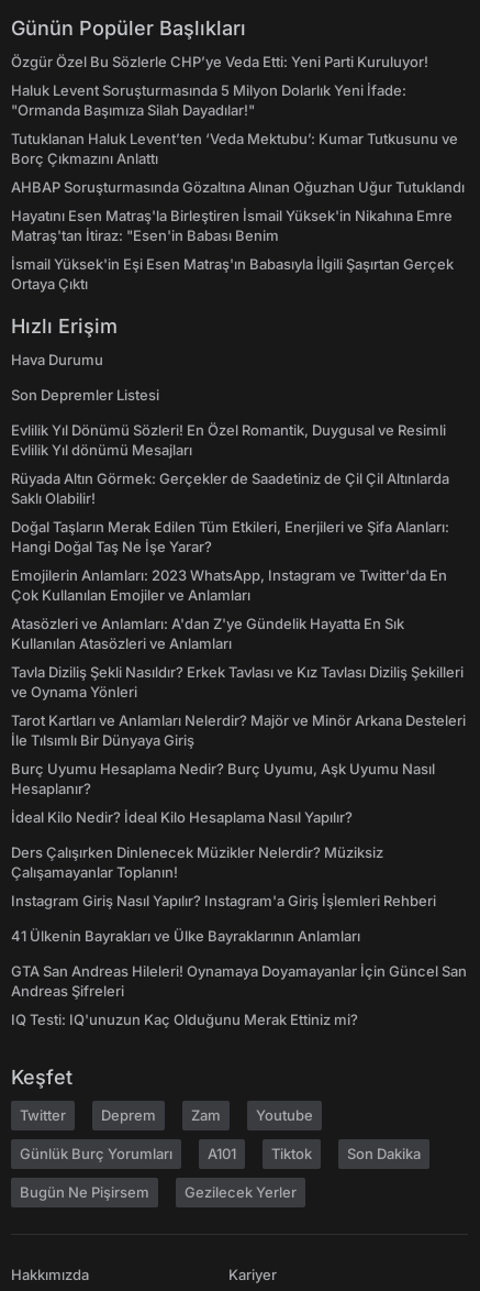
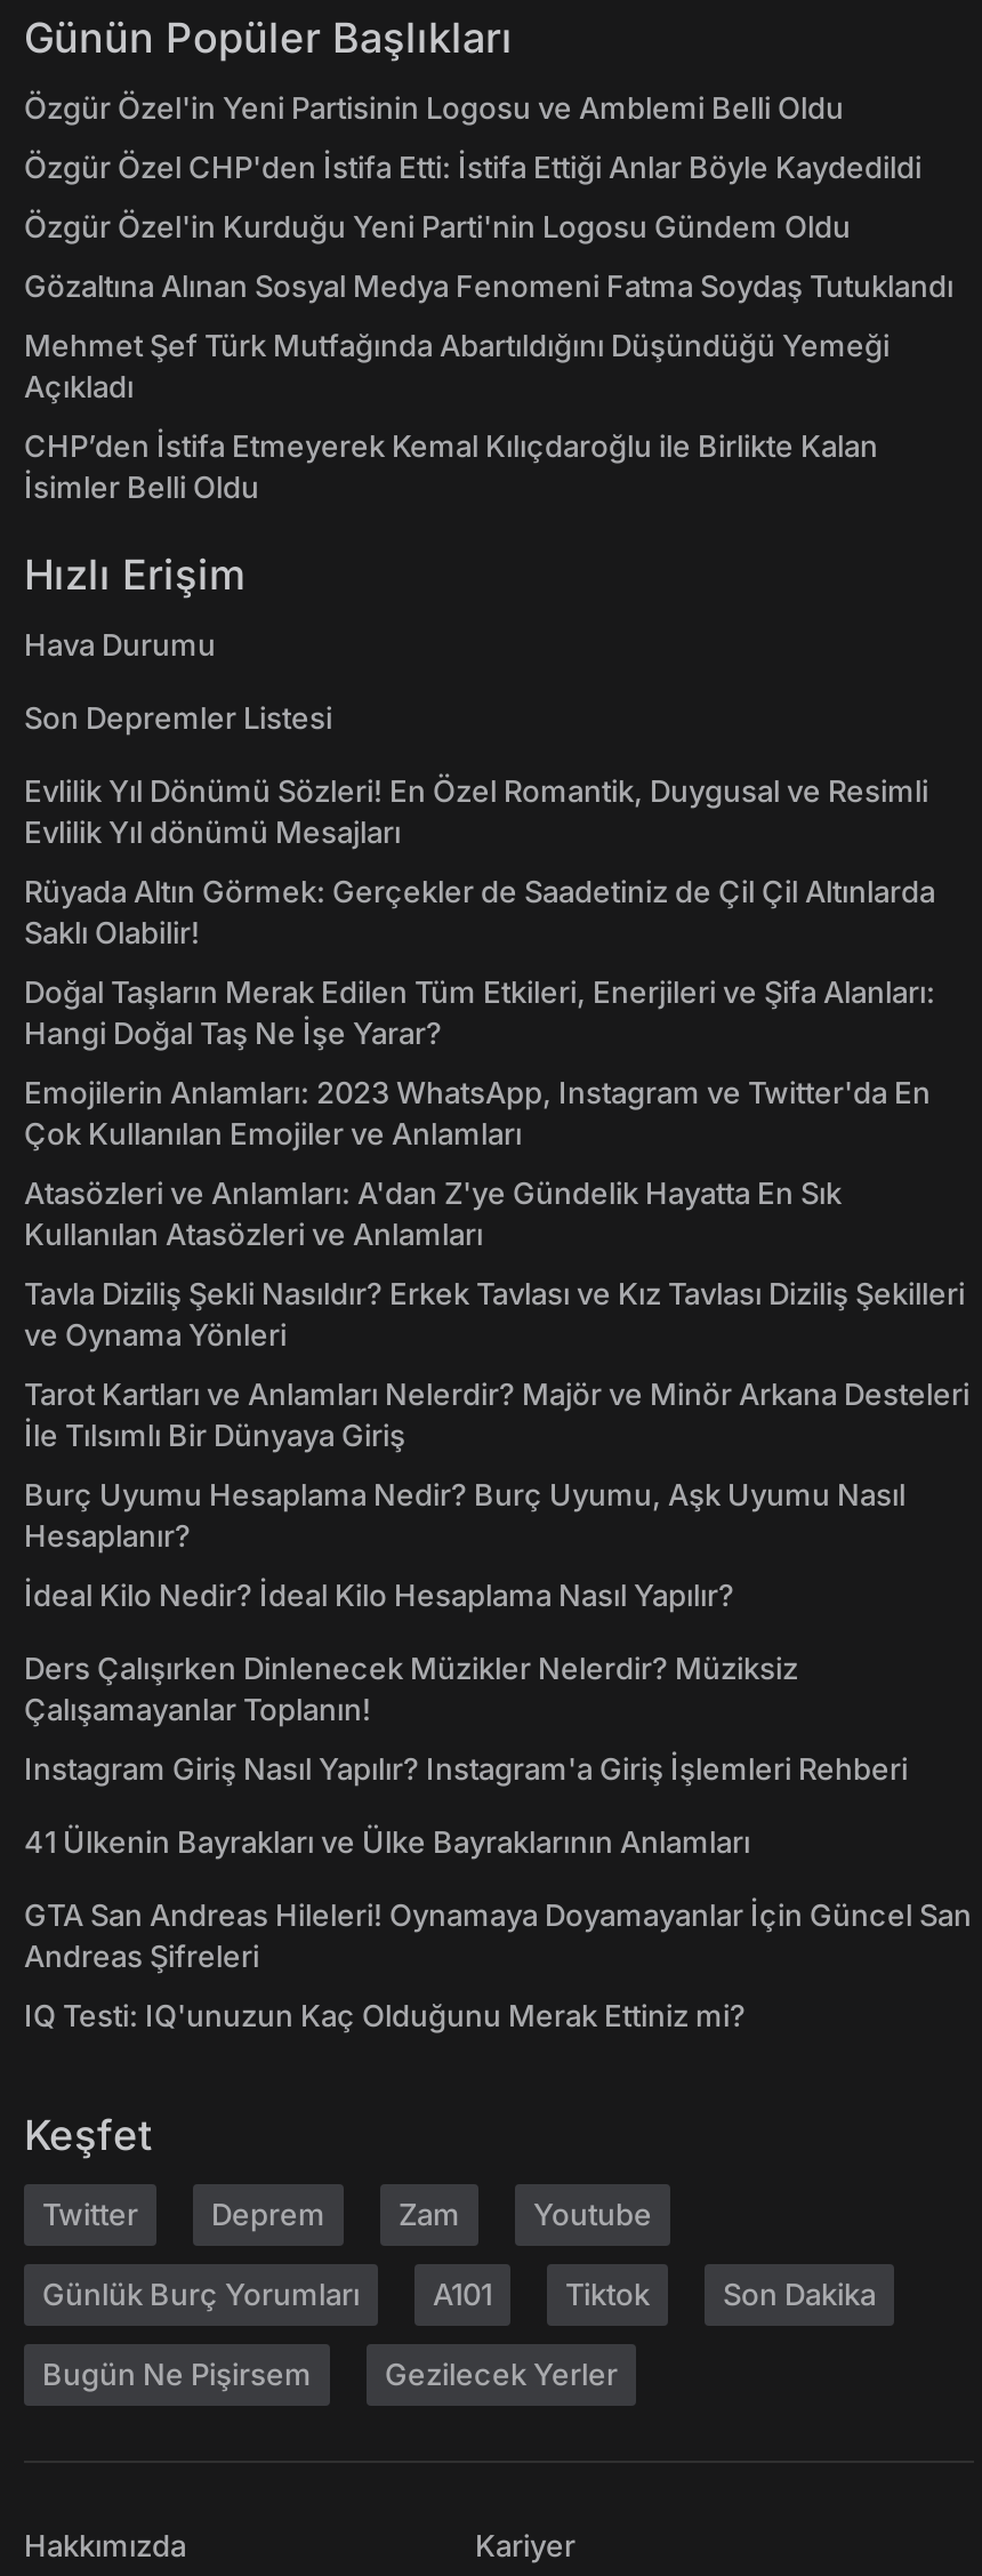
- Özgür Özel Bu Sözlerle CHP’ye Veda Etti: Yeni Parti Kuruluyor!
+ Özgür Özel'in Yeni Partisinin Logosu ve Amblemi Belli Oldu

- Haluk Levent Soruşturmasında 5 Milyon Dolarlık Yeni İfade:
- "Ormanda Başımıza Silah Dayadılar!"
+ Özgür Özel CHP'den İstifa Etti: İstifa Ettiği Anlar Böyle Kaydedildi

- Tutuklanan Haluk Levent’ten ‘Veda Mektubu’: Kumar Tutkusunu ve
- Borç Çıkmazını Anlattı
+ Özgür Özel'in Kurduğu Yeni Parti'nin Logosu Gündem Oldu

- AHBAP Soruşturmasında Gözaltına Alınan Oğuzhan Uğur Tutuklandı
+ Gözaltına Alınan Sosyal Medya Fenomeni Fatma Soydaş Tutuklandı

- Hayatını Esen Matraş'la Birleştiren İsmail Yüksek'in Nikahına Emre
- Matraş'tan İtiraz: "Esen'in Babası Benim
+ Mehmet Şef Türk Mutfağında Abartıldığını Düşündüğü Yemeği
+ Açıkladı

- İsmail Yüksek'in Eşi Esen Matraş'ın Babasıyla İlgili Şaşırtan Gerçek
- Ortaya Çıktı
+ CHP’den İstifa Etmeyerek Kemal Kılıçdaroğlu ile Birlikte Kalan
+ İsimler Belli Oldu
